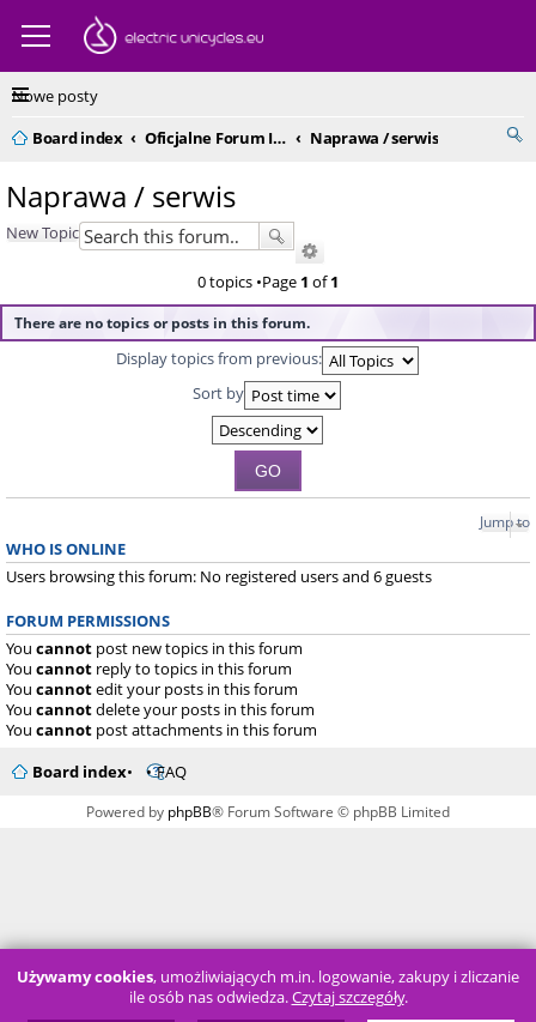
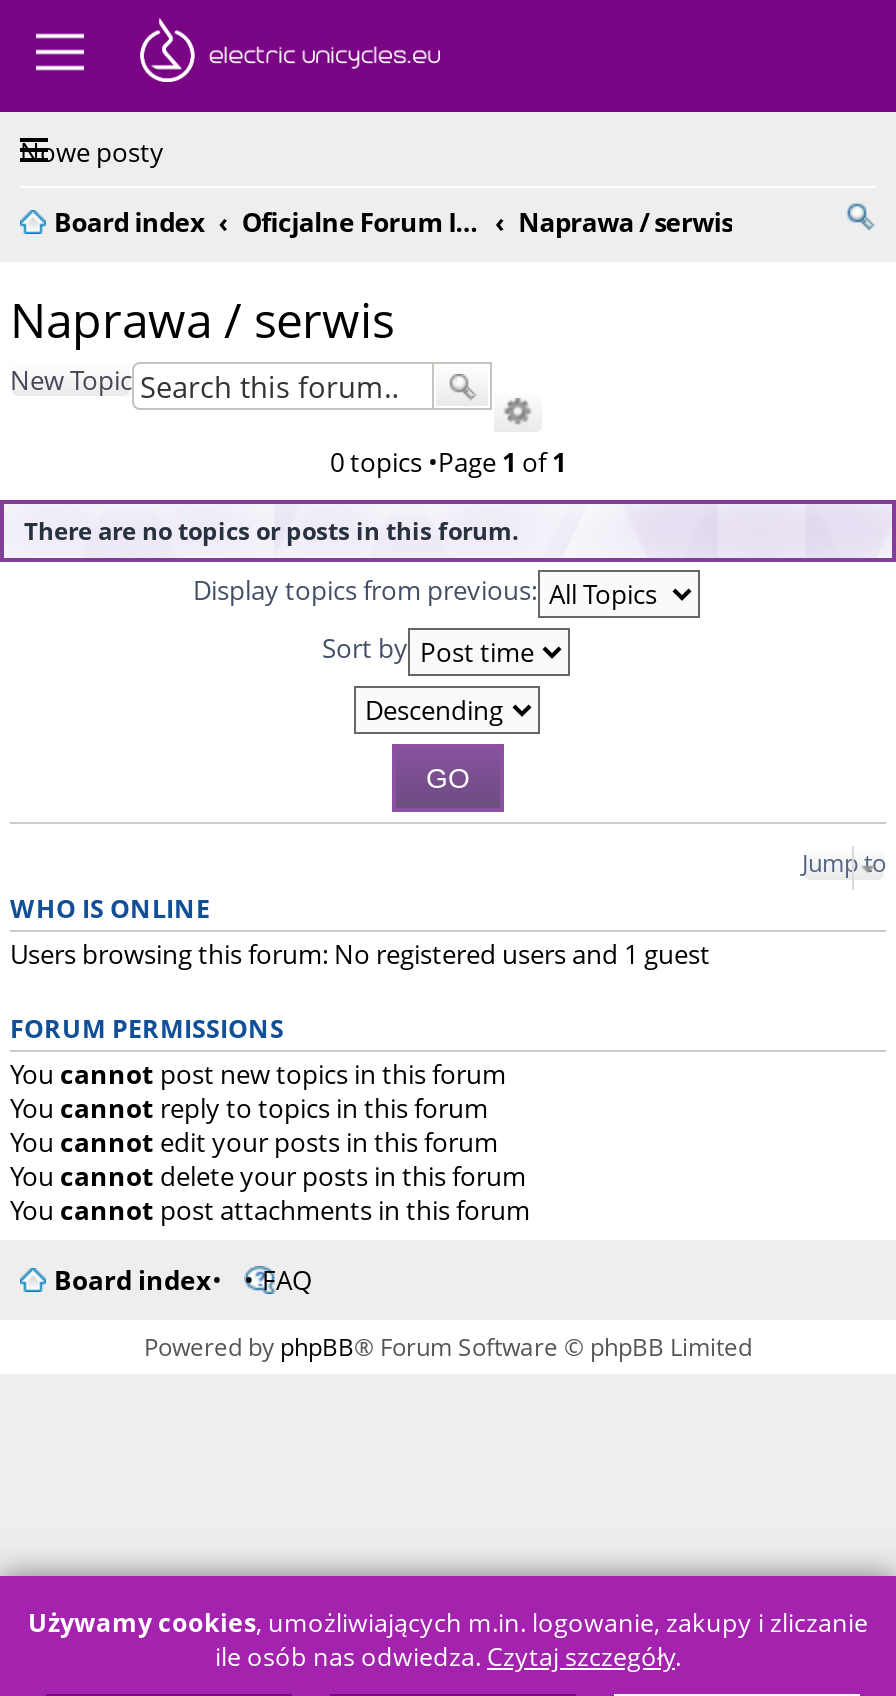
- Users browsing this forum: No registered users and 6 guests
+ Users browsing this forum: No registered users and 1 guest
